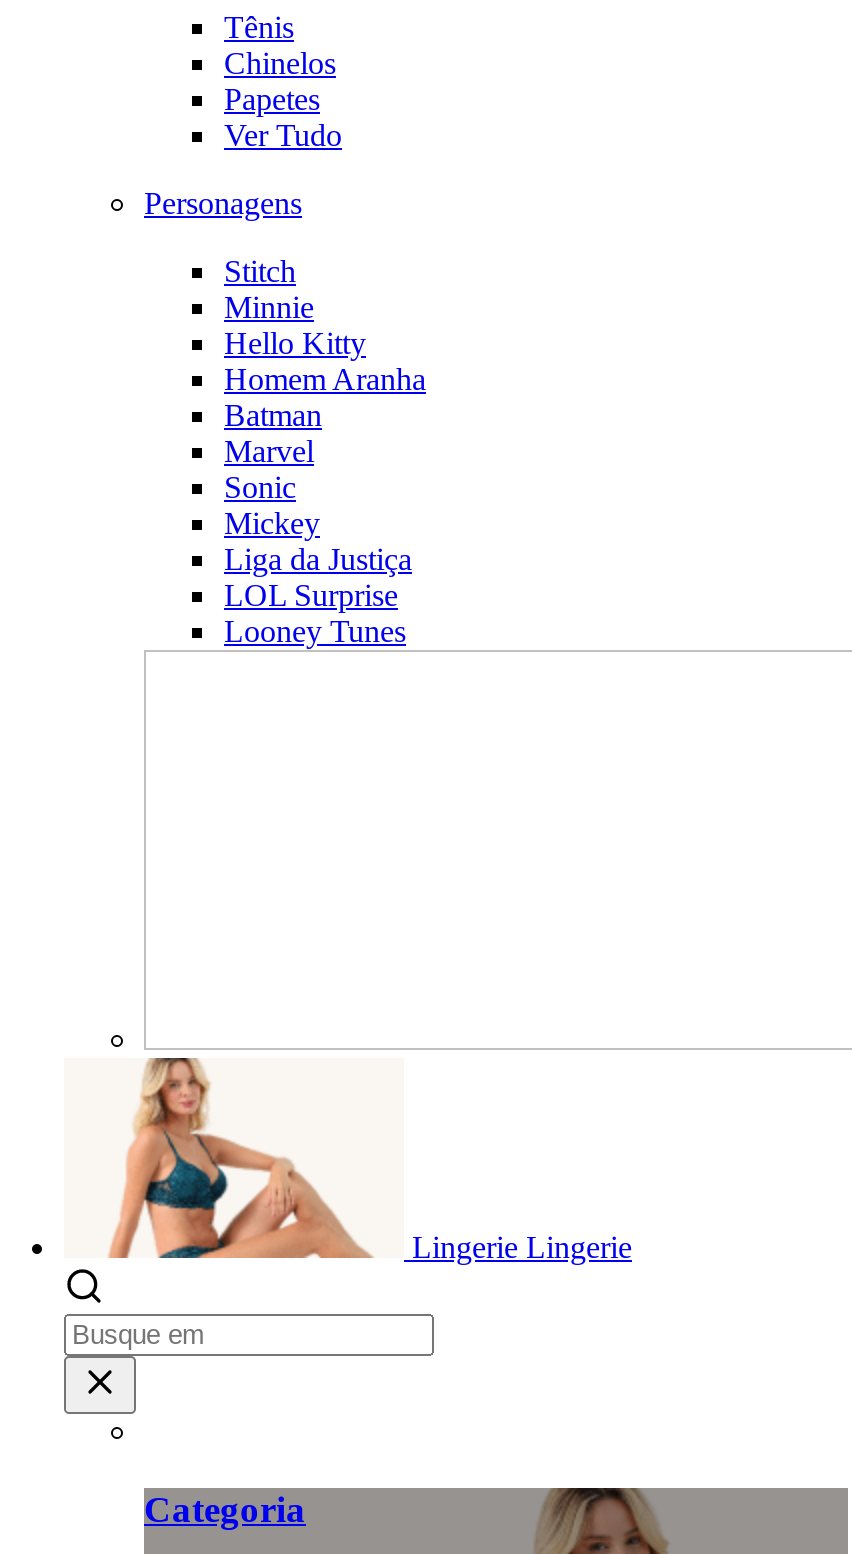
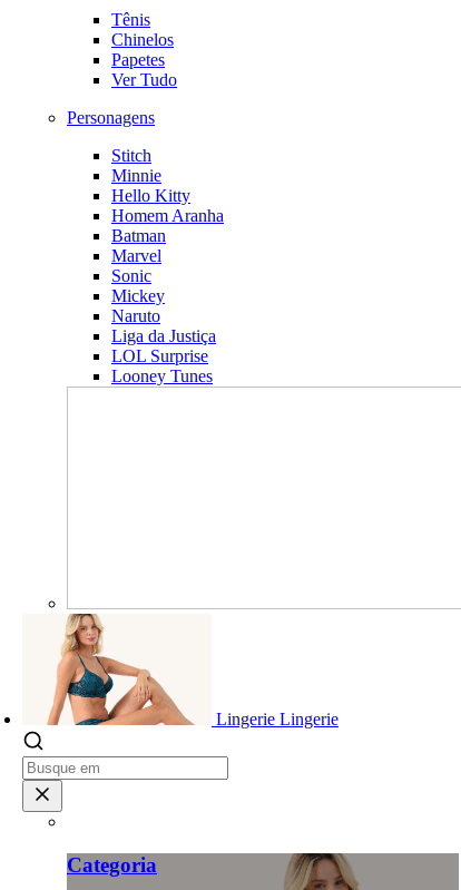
+ Naruto
